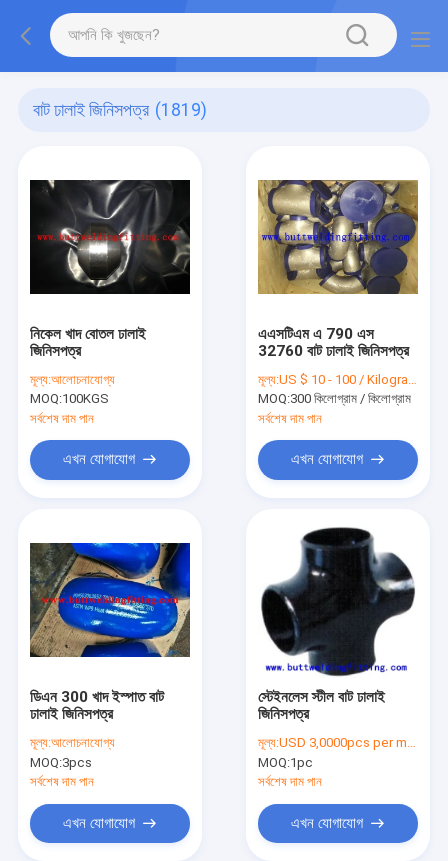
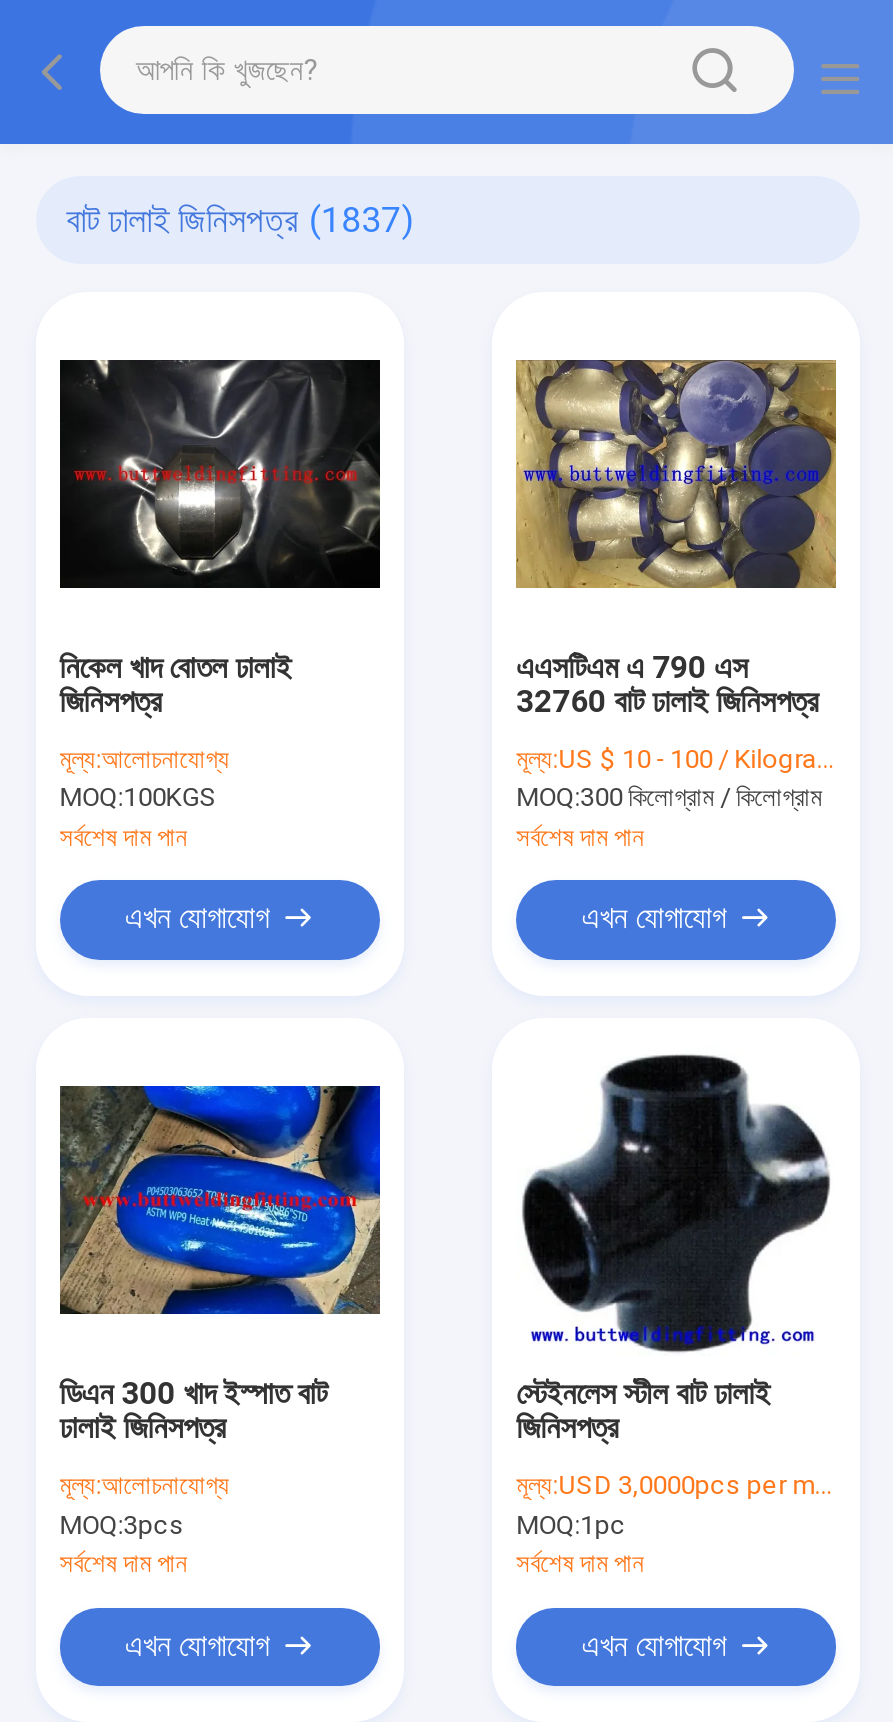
- বাট ঢালাই জিনিসপত্র (1819)
+ বাট ঢালাই জিনিসপত্র (1837)
